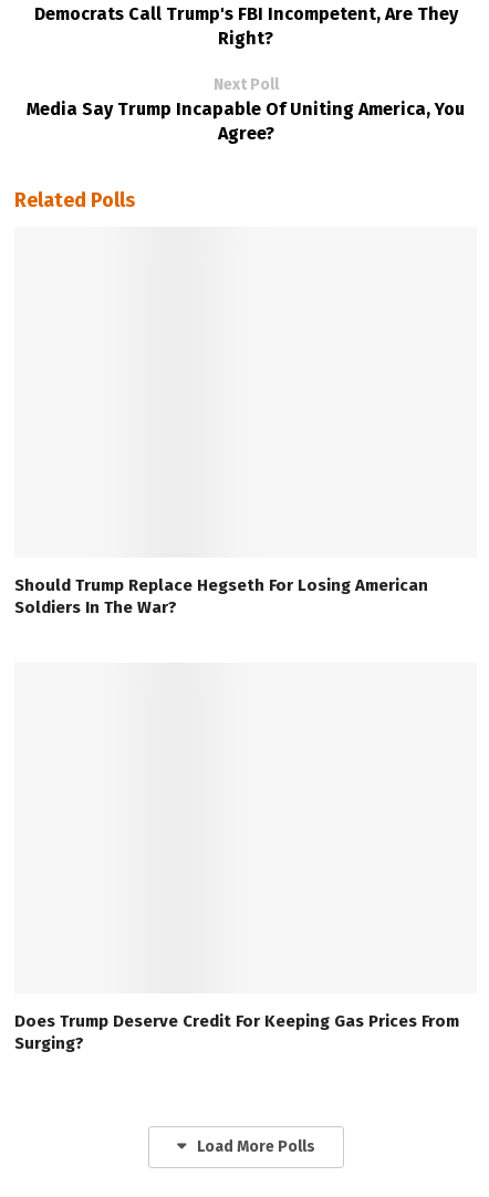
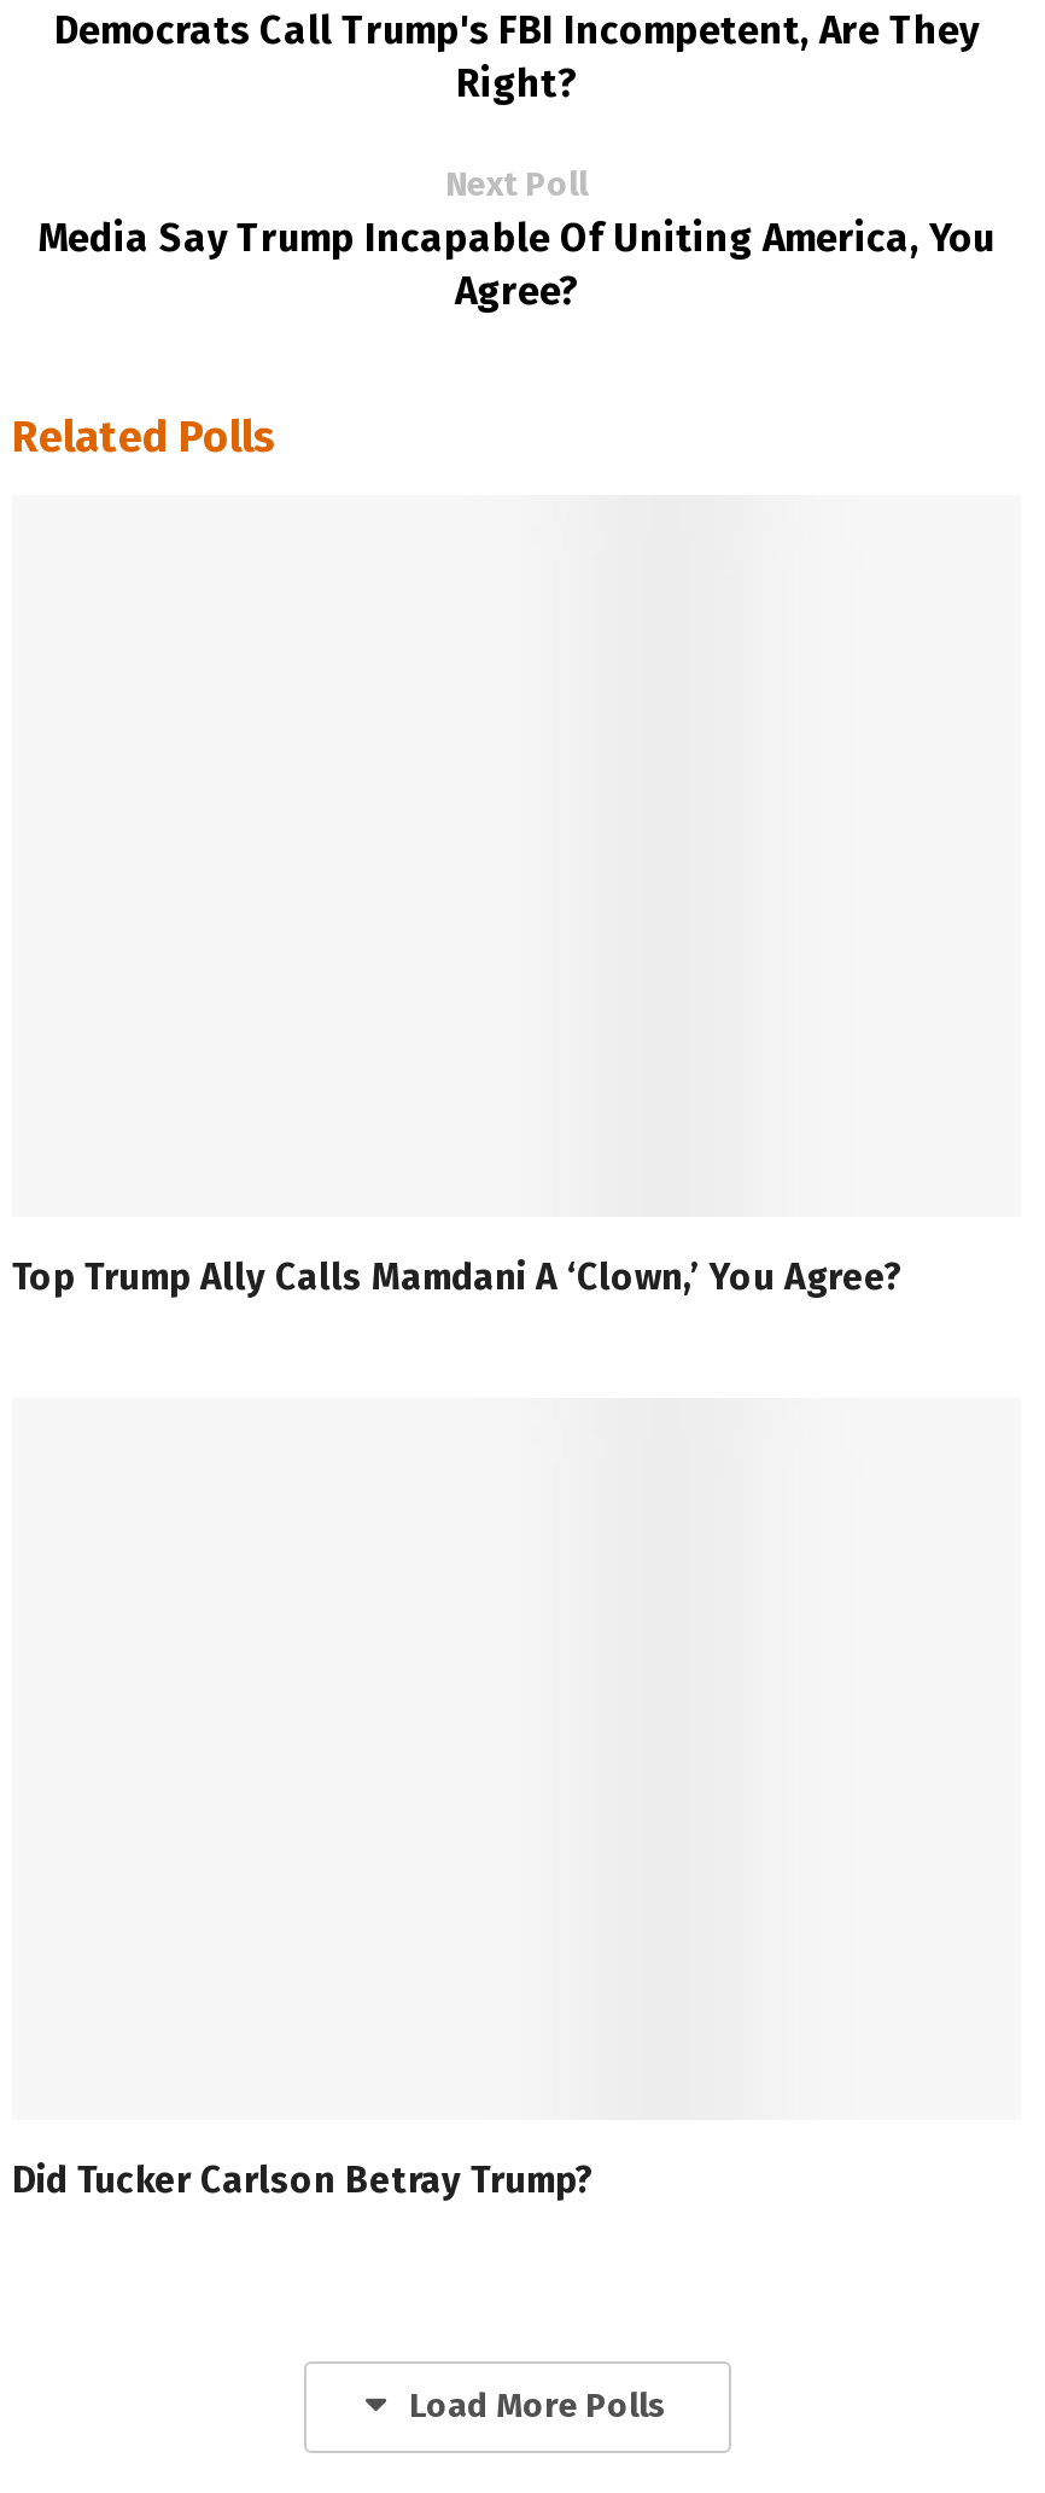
- Should Trump Replace Hegseth For Losing American
- Soldiers In The War?
+ Top Trump Ally Calls Mamdani A ‘Clown,’ You Agree?

- Does Trump Deserve Credit For Keeping Gas Prices From
- Surging?
+ Did Tucker Carlson Betray Trump?
